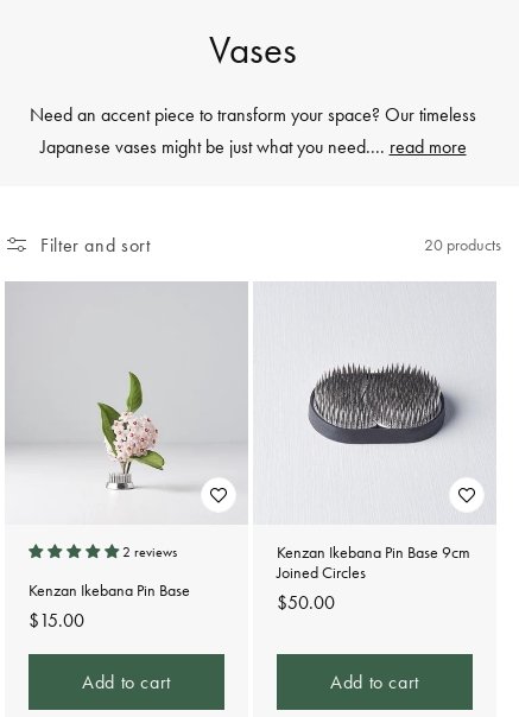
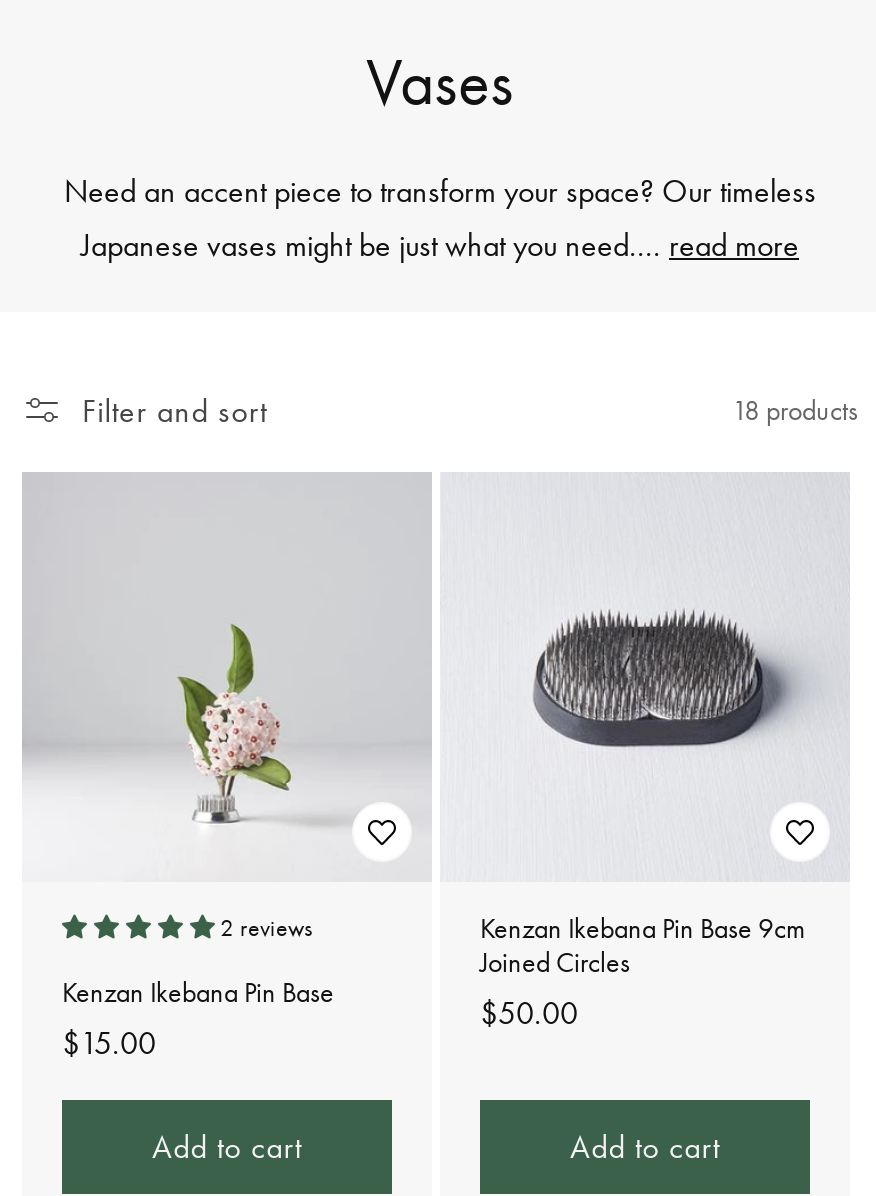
- 20 products
+ 18 products
